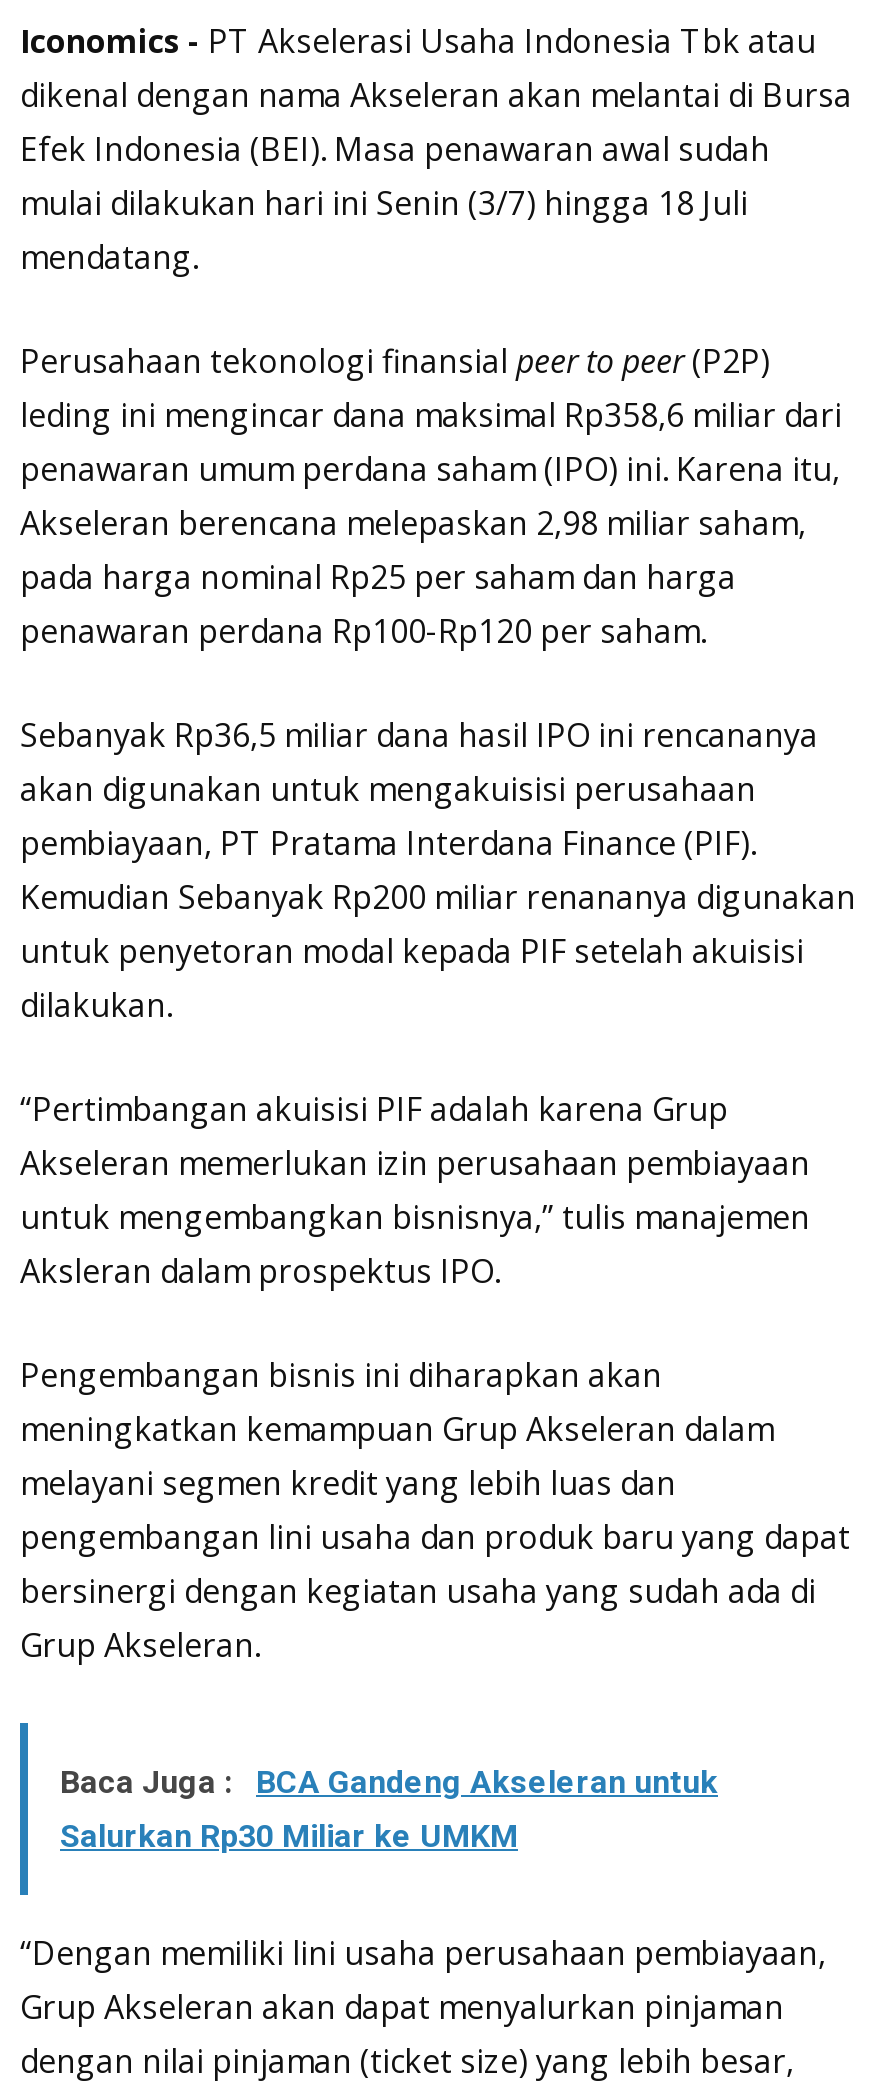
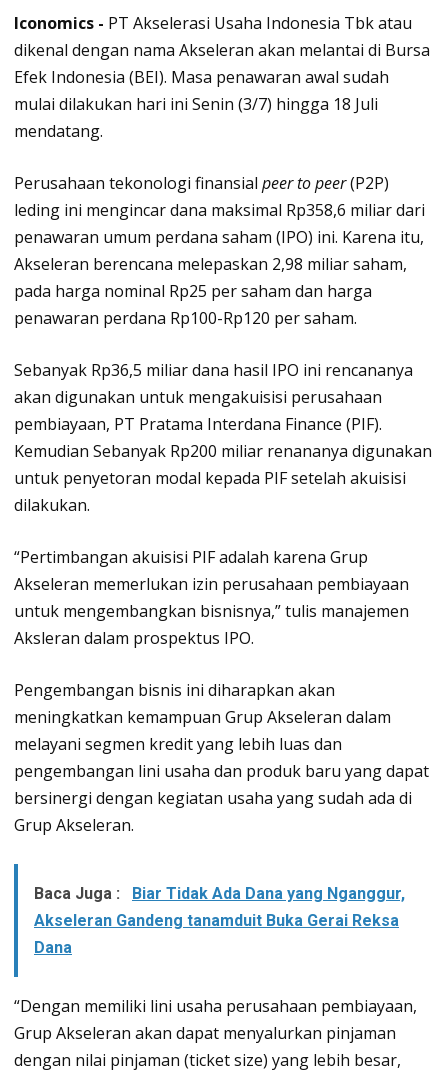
- Baca Juga : BCA Gandeng Akseleran untuk
- Salurkan Rp30 Miliar ke UMKM
+ Baca Juga : Biar Tidak Ada Dana yang Nganggur,
+ Akseleran Gandeng tanamduit Buka Gerai Reksa
+ Dana
